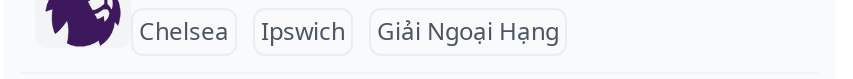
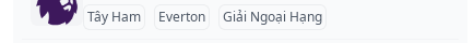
- Chelsea
- Ipswich
+ Tây Ham
+ Everton
